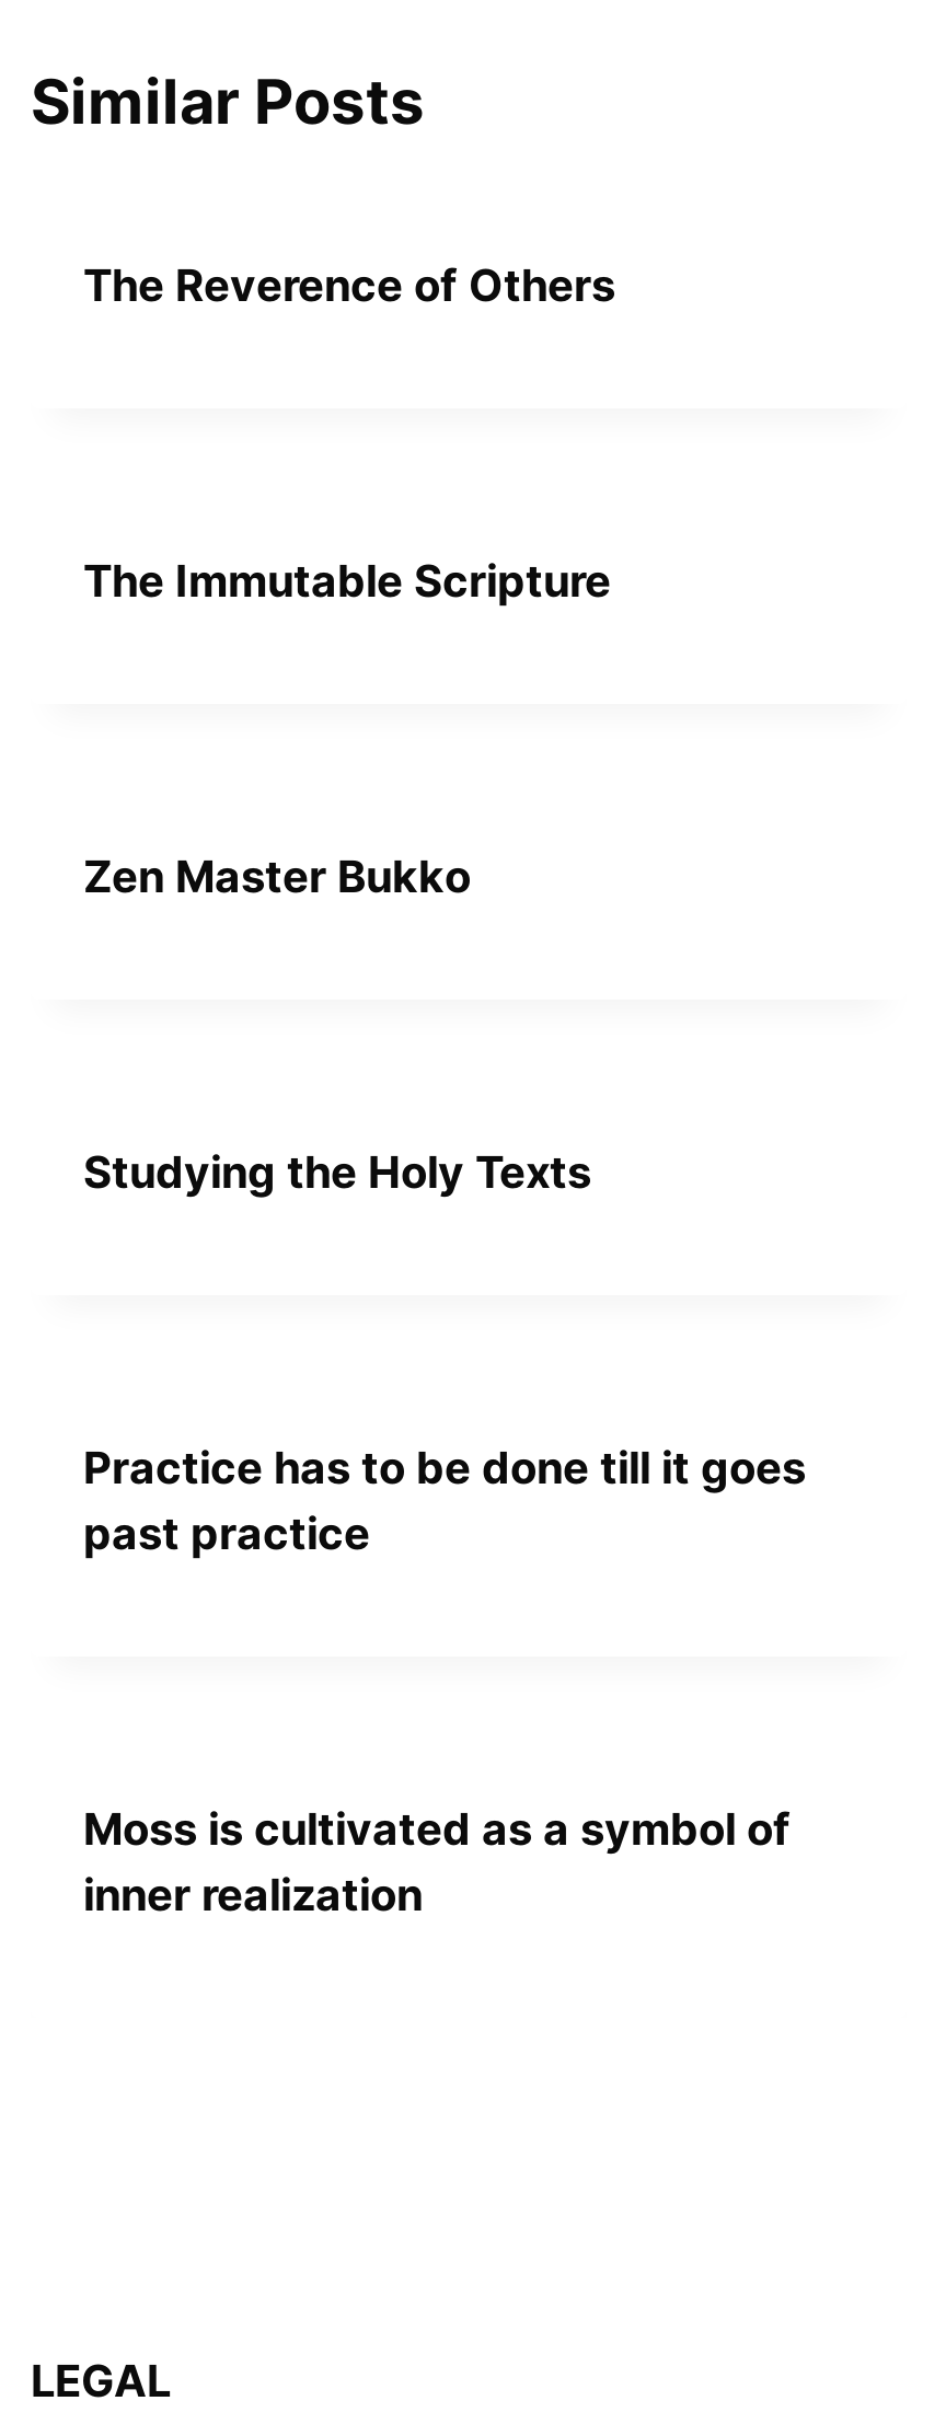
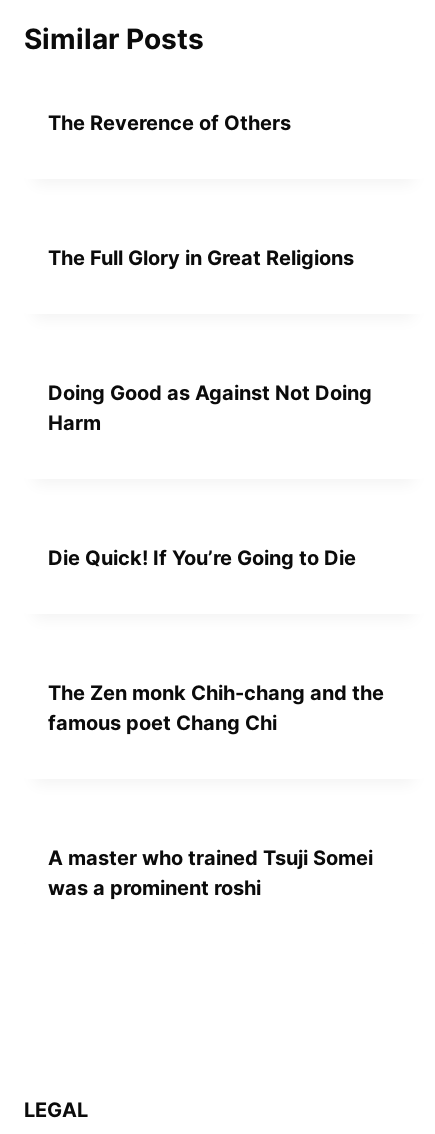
- The Immutable Scripture
+ The Full Glory in Great Religions

- Zen Master Bukko
+ Doing Good as Against Not Doing
+ Harm

- Studying the Holy Texts
+ Die Quick! If You’re Going to Die

- Practice has to be done till it goes
- past practice
+ The Zen monk Chih-chang and the
+ famous poet Chang Chi

- Moss is cultivated as a symbol of
- inner realization
+ A master who trained Tsuji Somei
+ was a prominent roshi
